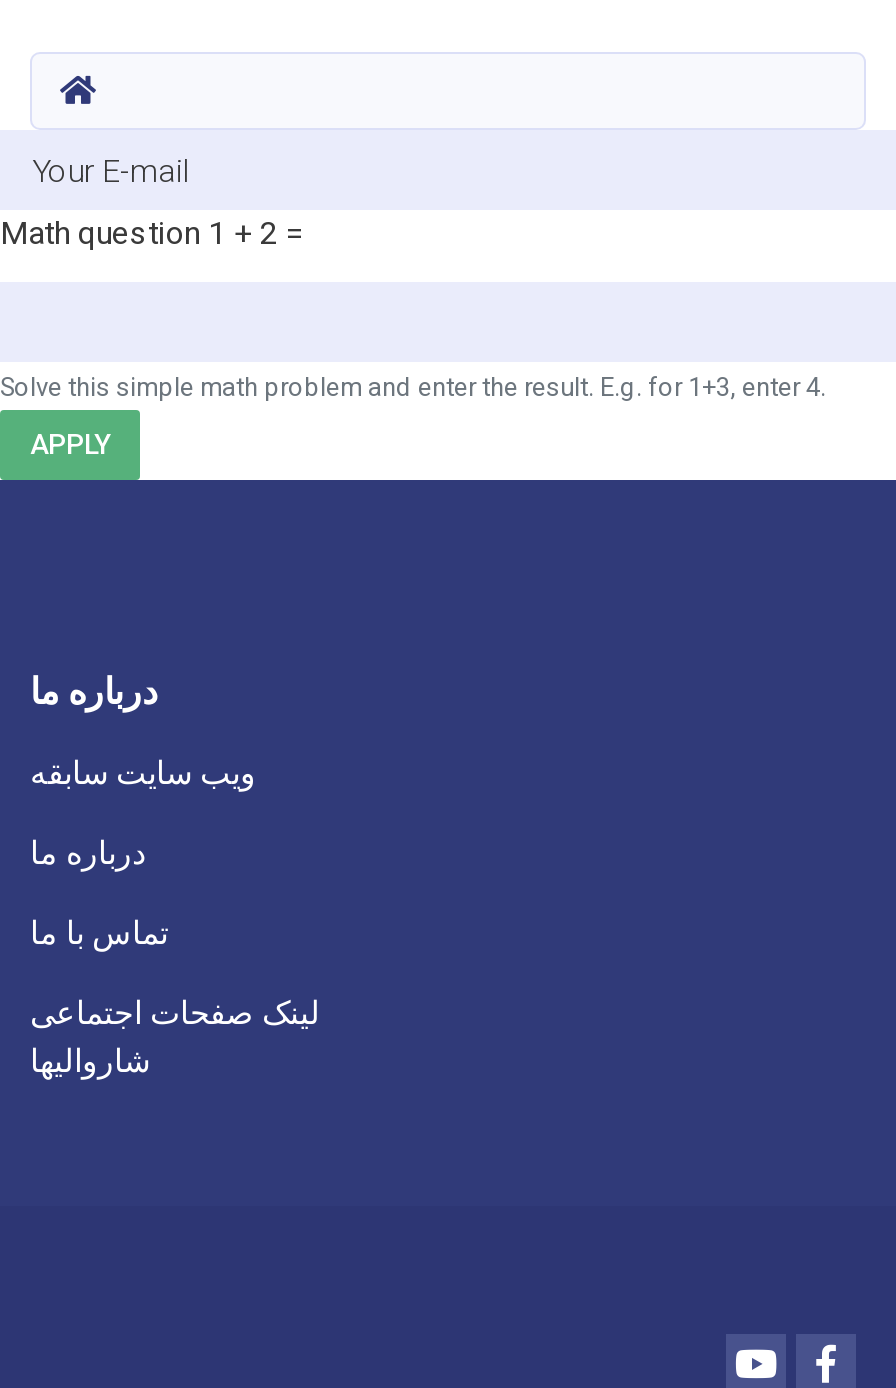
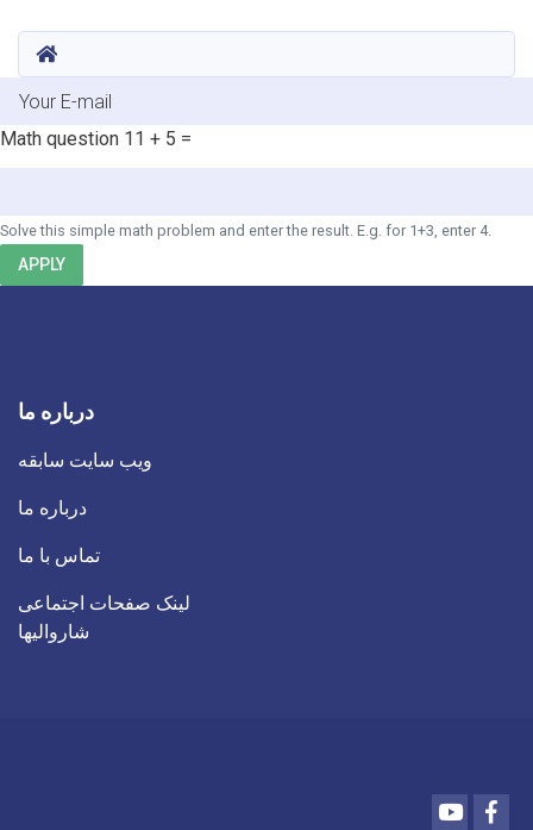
- Math question 1 + 2 =
+ Math question 11 + 5 =
